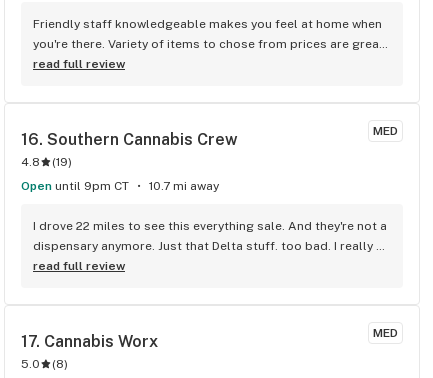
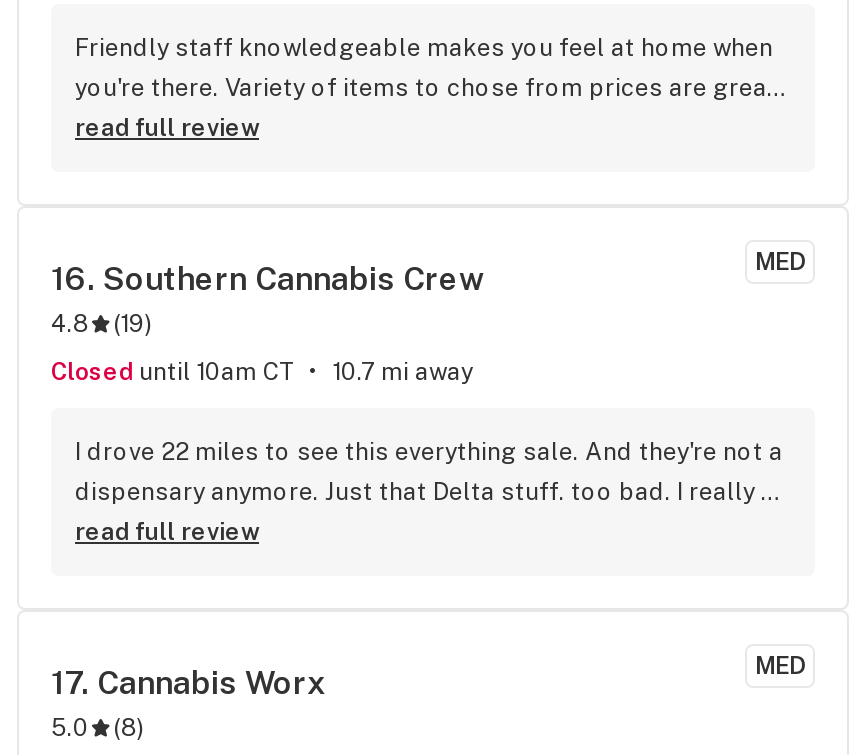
- Open until 9pm CT
+ Closed until 10am CT
